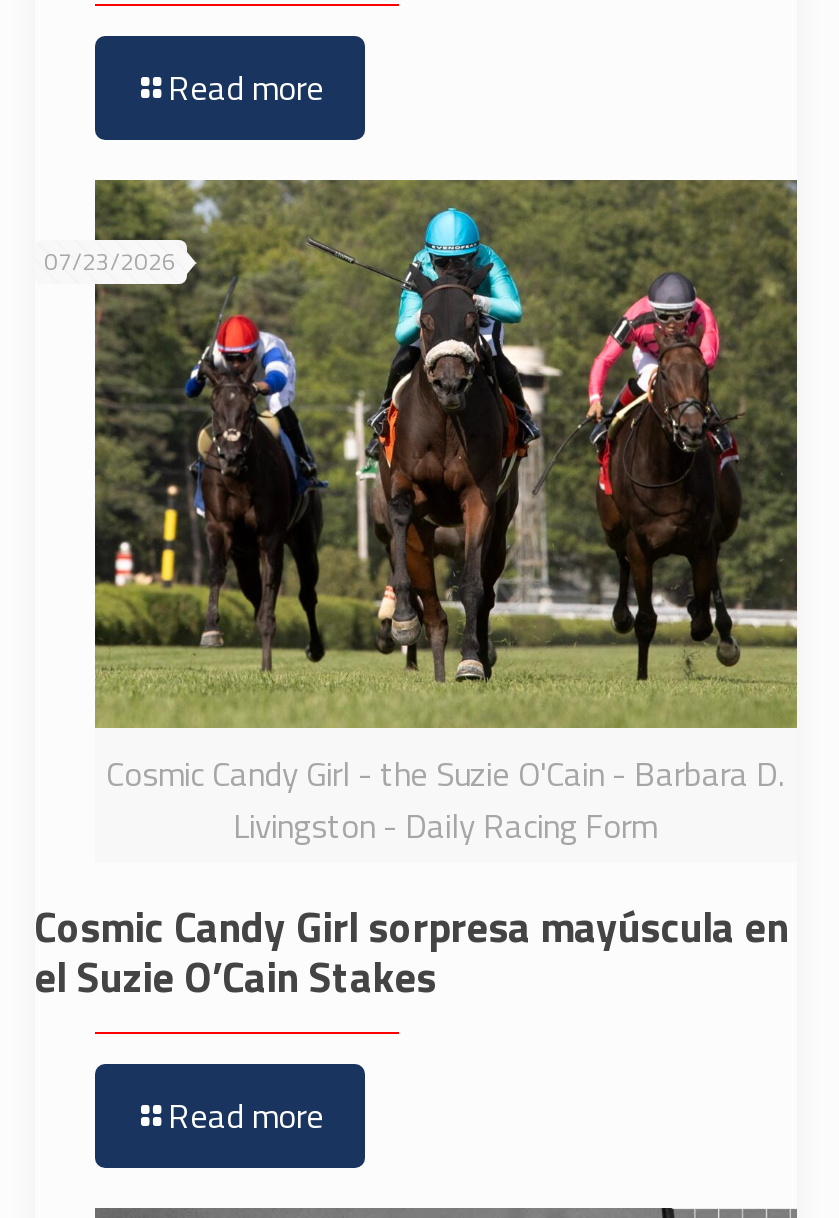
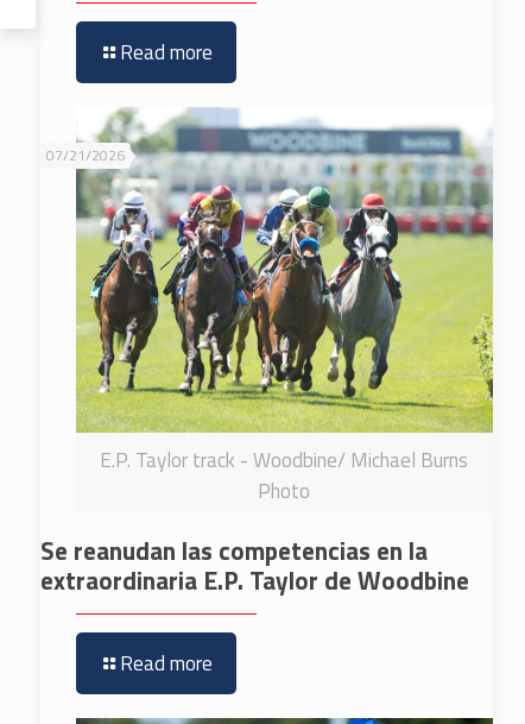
- [image]
- 07/23/2026
+ [image]
+ 07/21/2026

- Cosmic Candy Girl - the Suzie O'Cain - Barbara D.
- Livingston - Daily Racing Form
+ E.P. Taylor track - Woodbine/ Michael Burns
+ Photo

- Cosmic Candy Girl sorpresa mayúscula en
- el Suzie O’Cain Stakes
+ Se reanudan las competencias en la
+ extraordinaria E.P. Taylor de Woodbine
